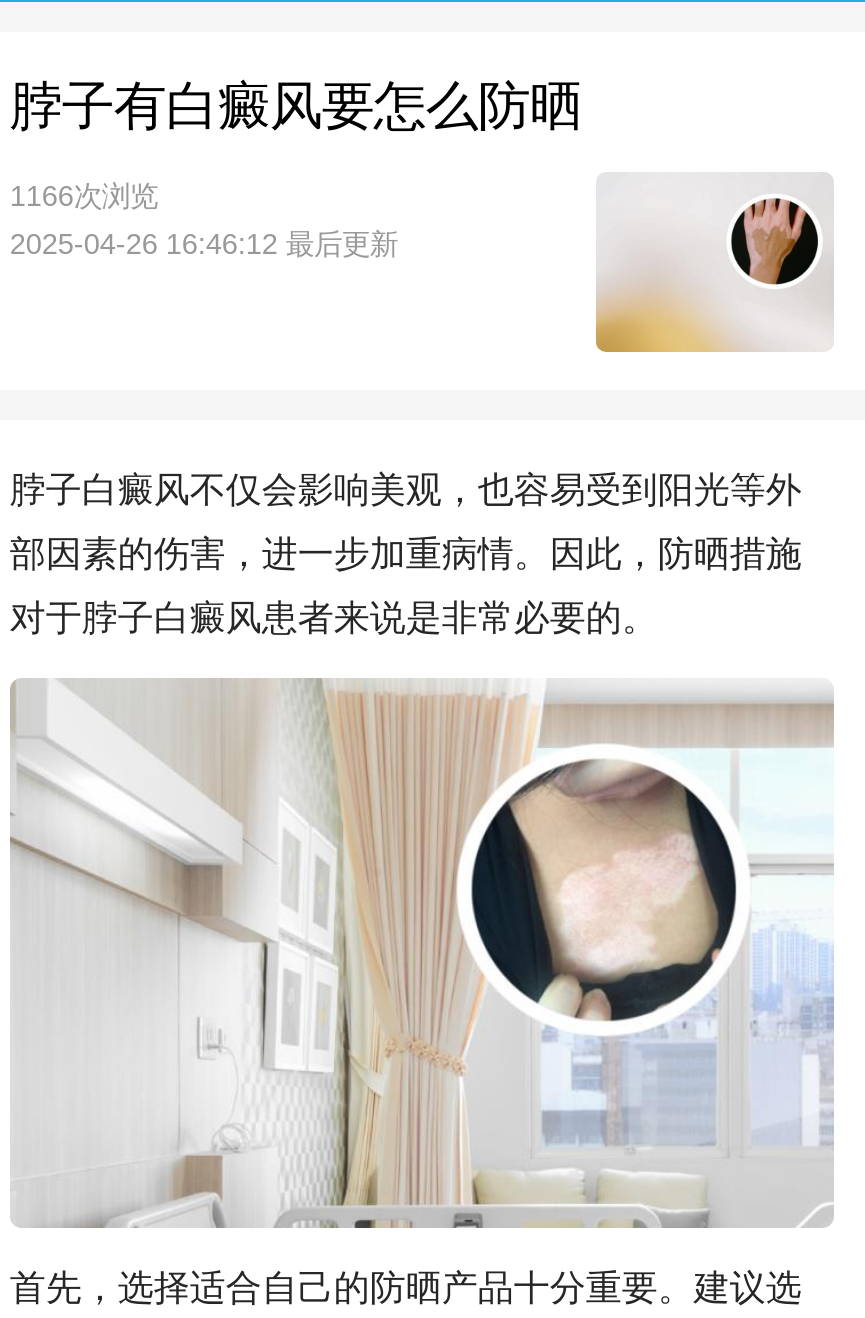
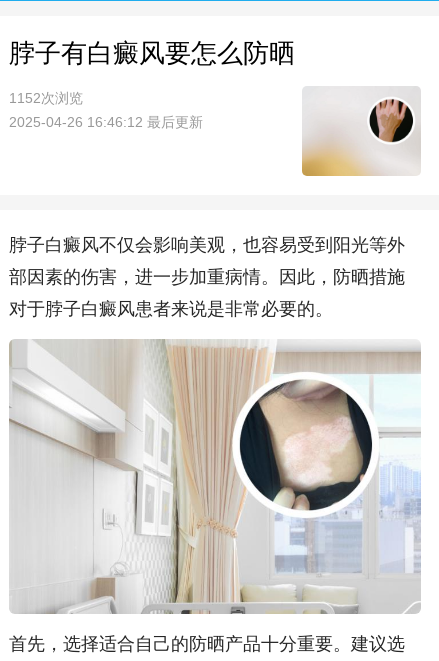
- 1166次浏览
+ 1152次浏览
